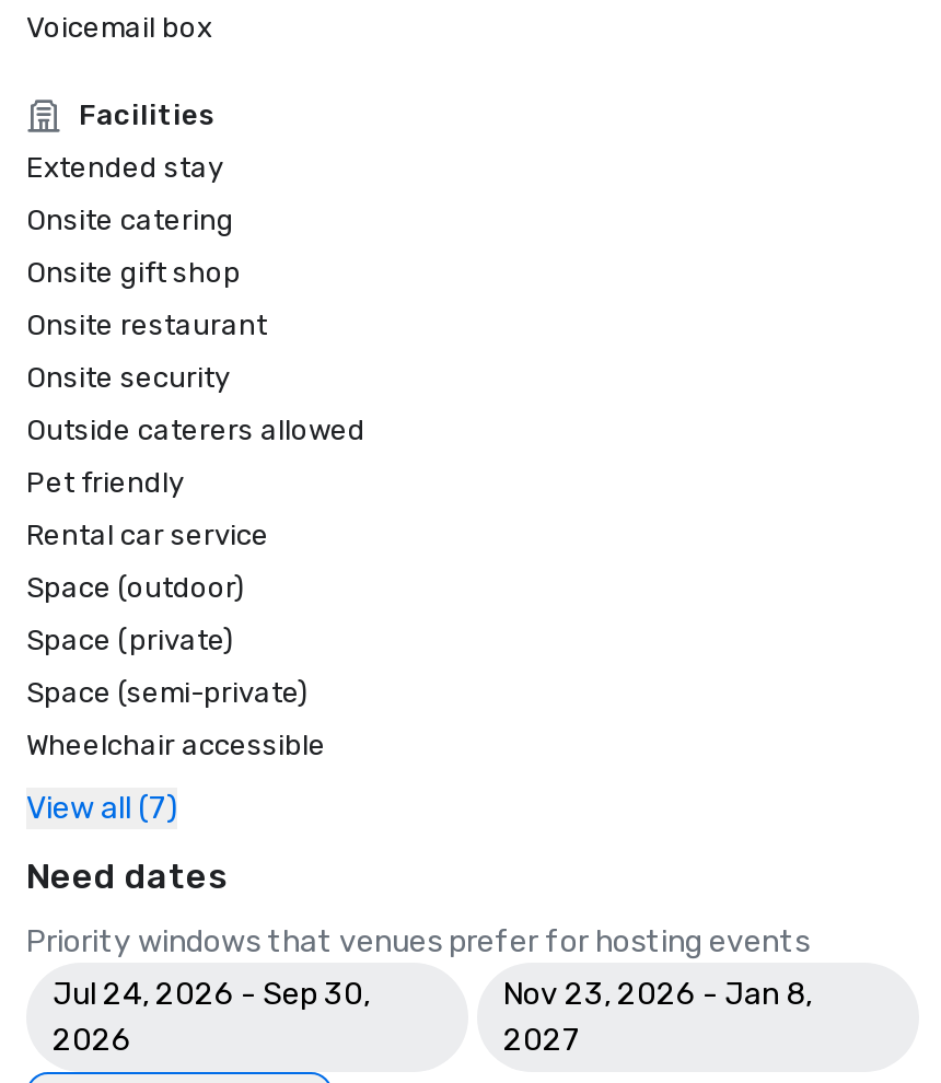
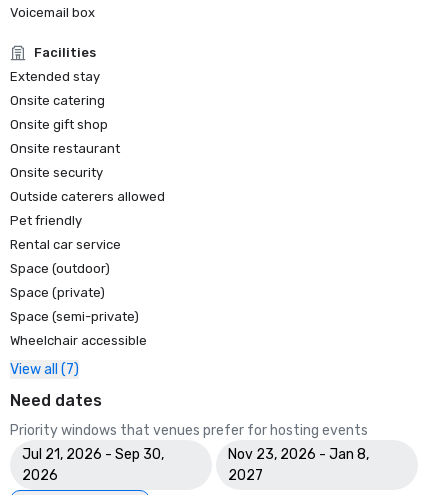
- Jul 24, 2026 - Sep 30,
+ Jul 21, 2026 - Sep 30,
